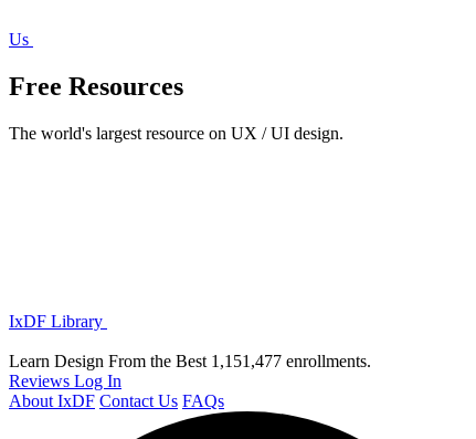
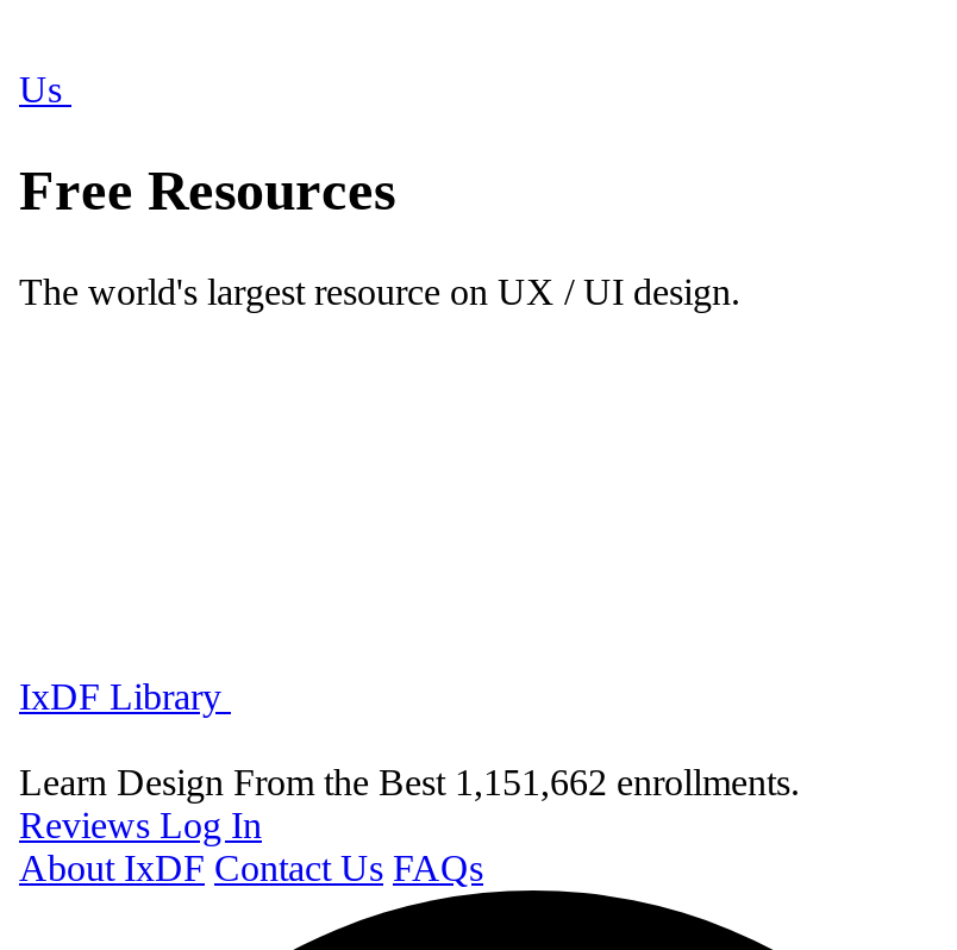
- Learn Design From the Best 1,151,477 enrollments.
+ Learn Design From the Best 1,151,662 enrollments.
